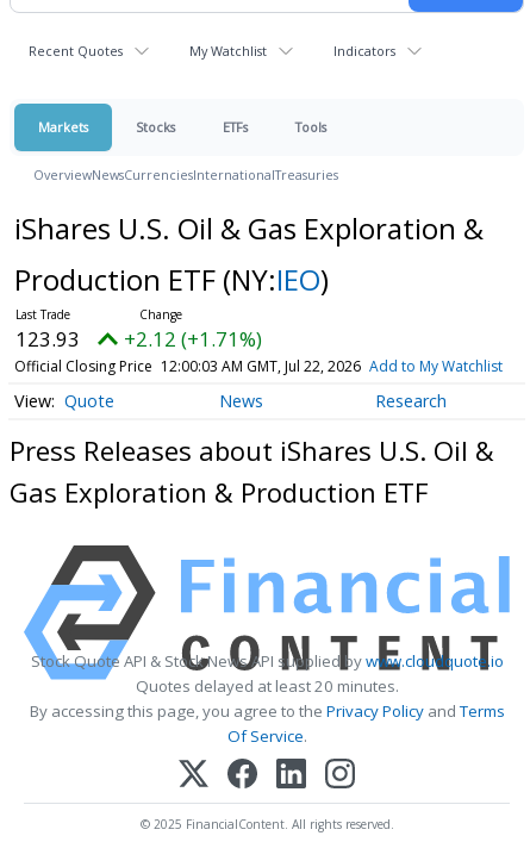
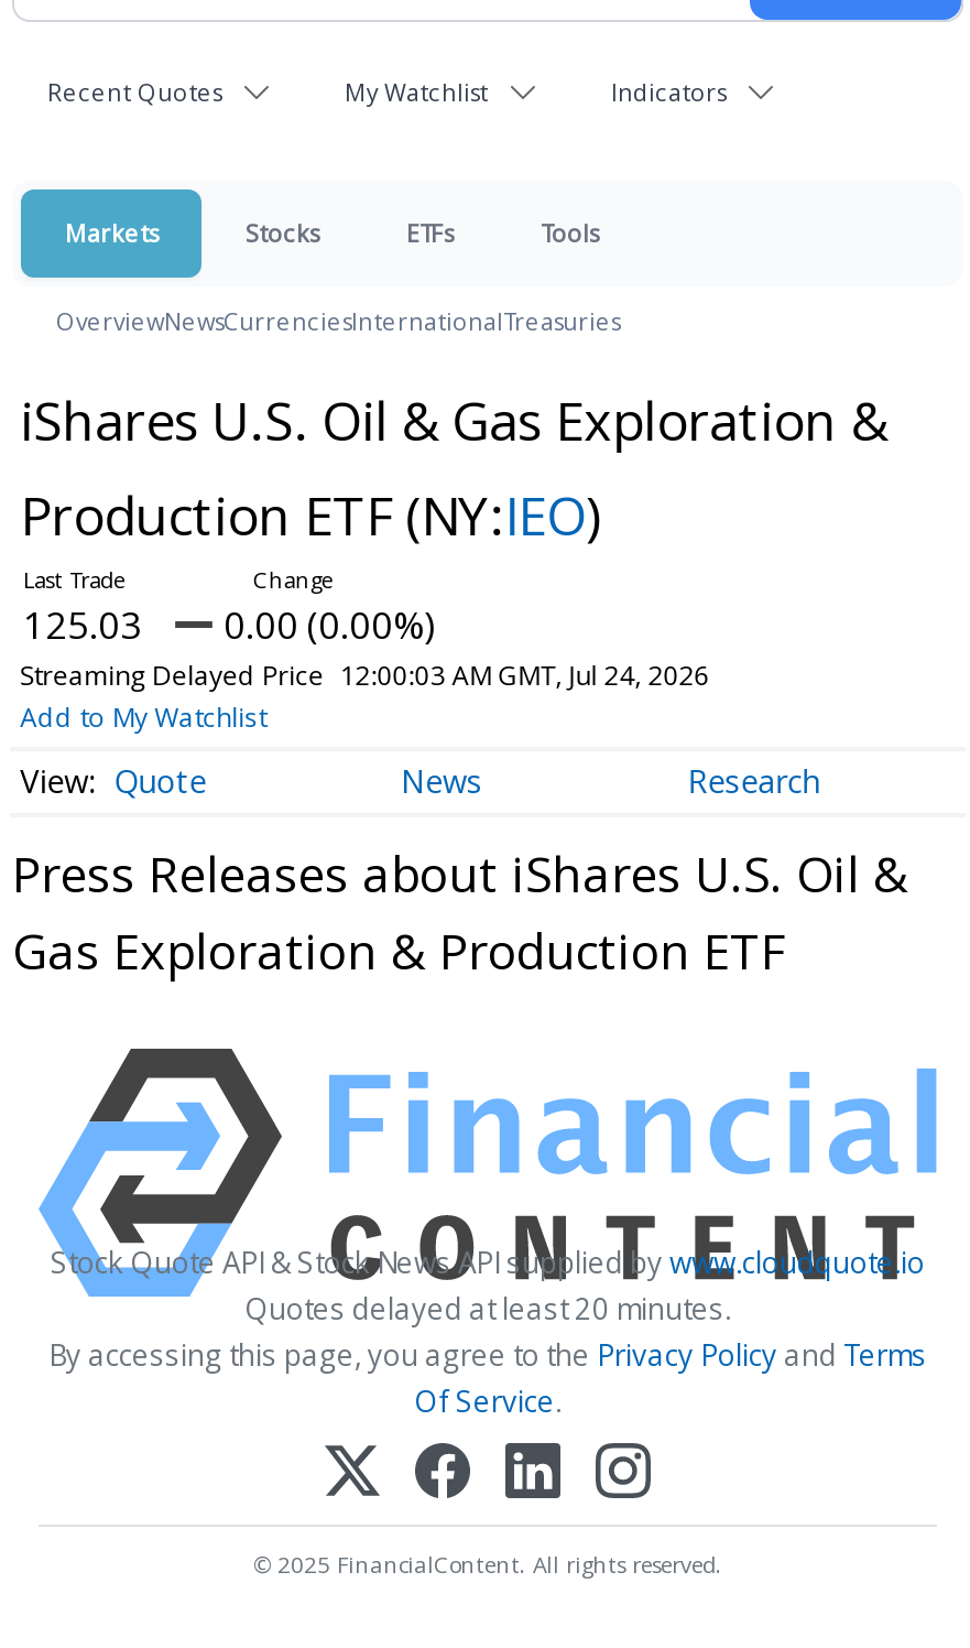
- 123.93
- +2.12 (+1.71%)
- Official Closing Price 12:00:03 AM GMT, Jul 22, 2026 Add to My Watchlist
+ 125.03
+ 0.00 (0.00%)
+ Streaming Delayed Price 12:00:03 AM GMT, Jul 24, 2026
+ Add to My Watchlist
